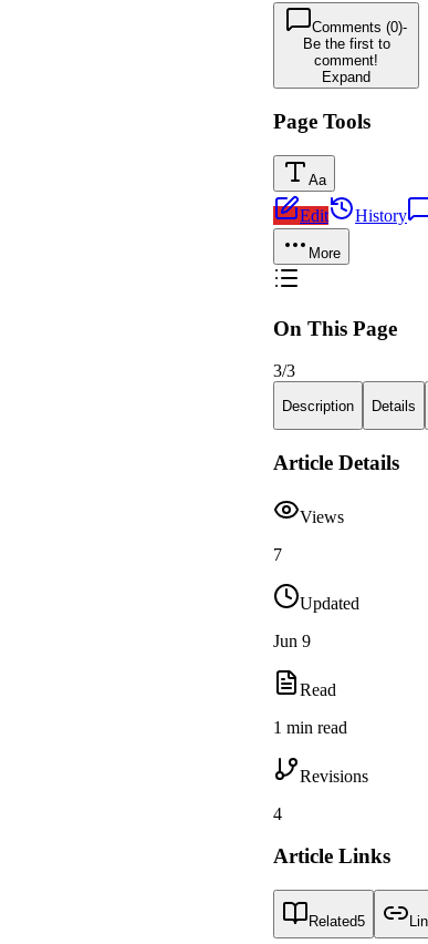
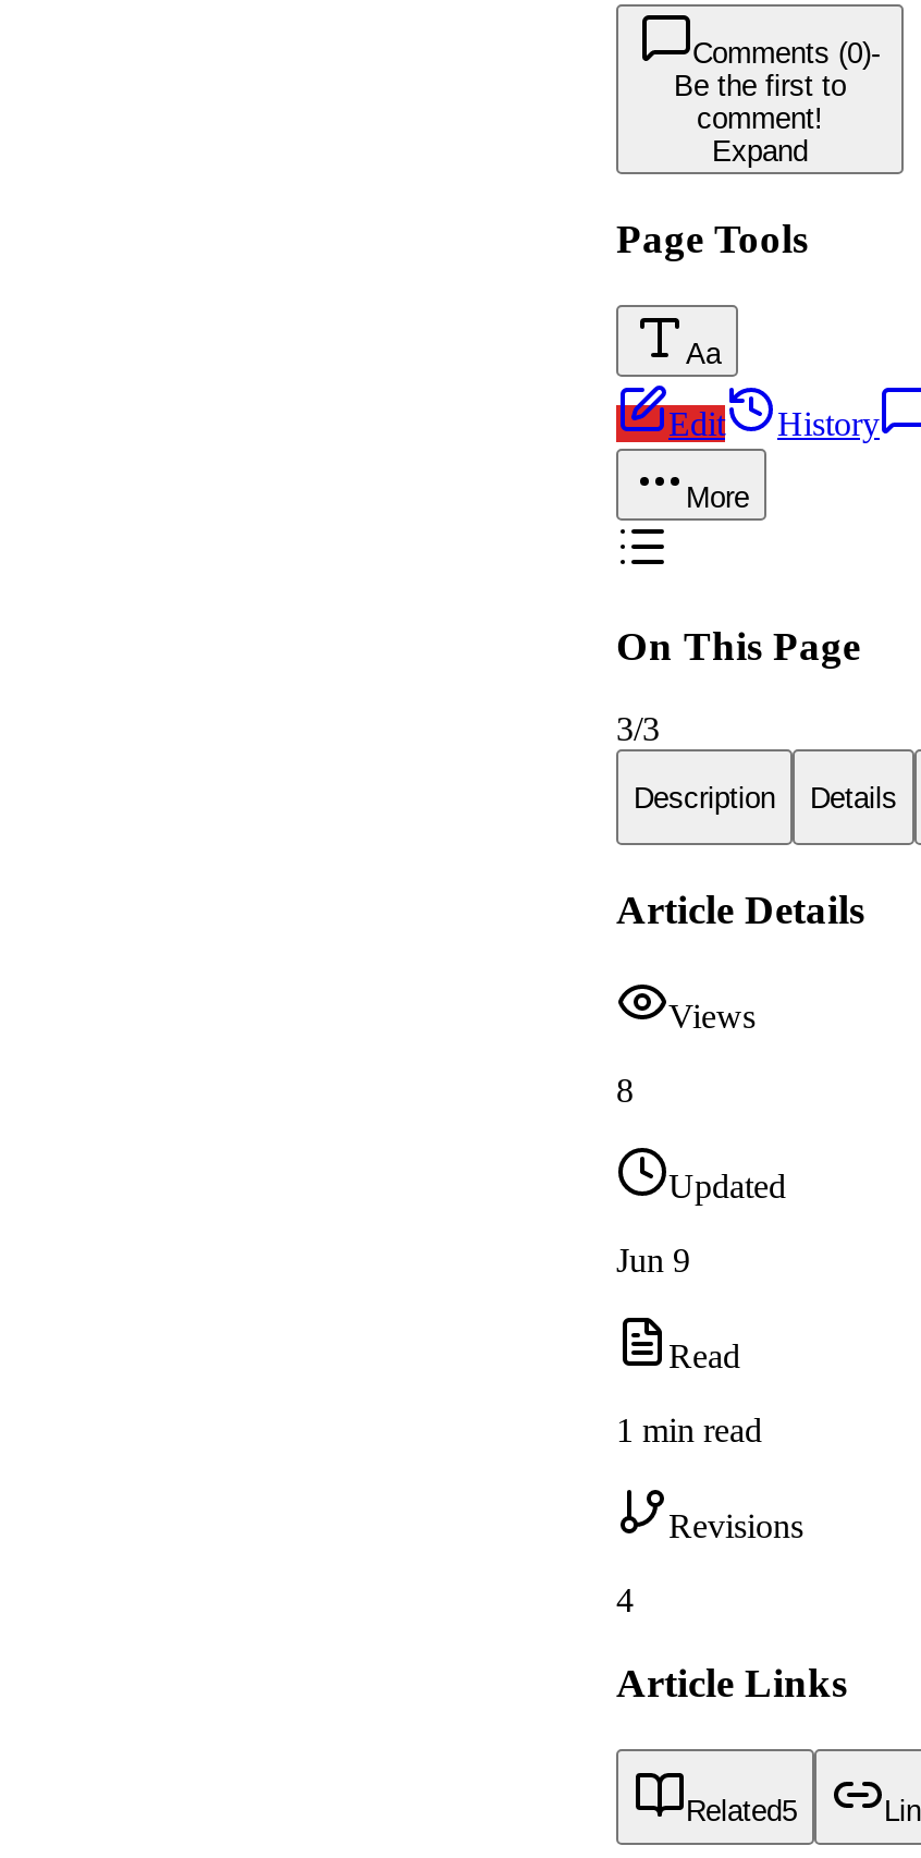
- 7
+ 8
